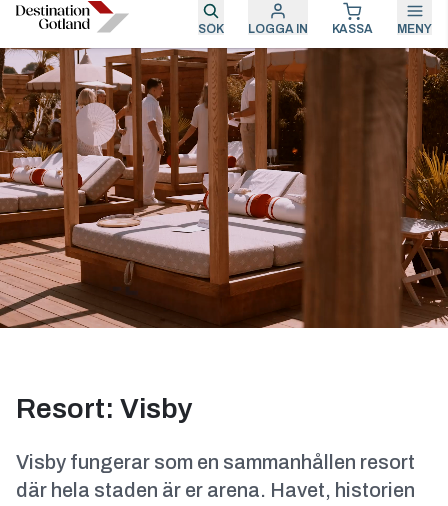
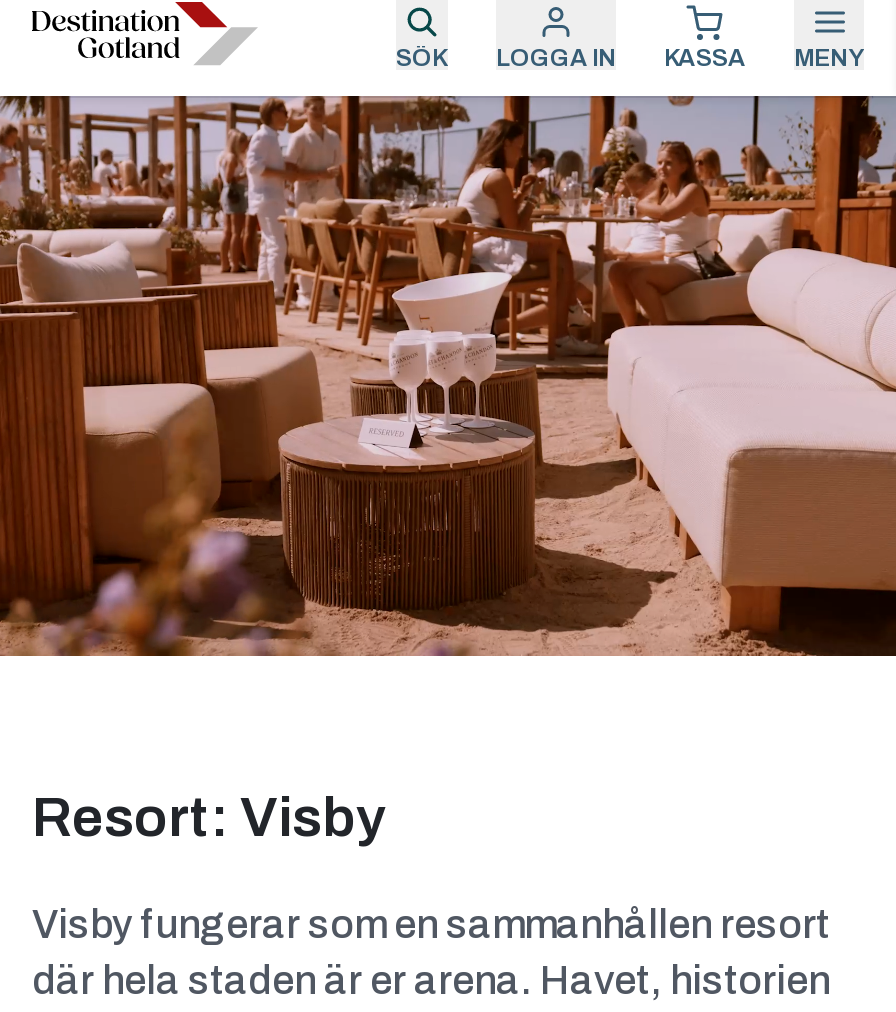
- [image]
+ [image]
